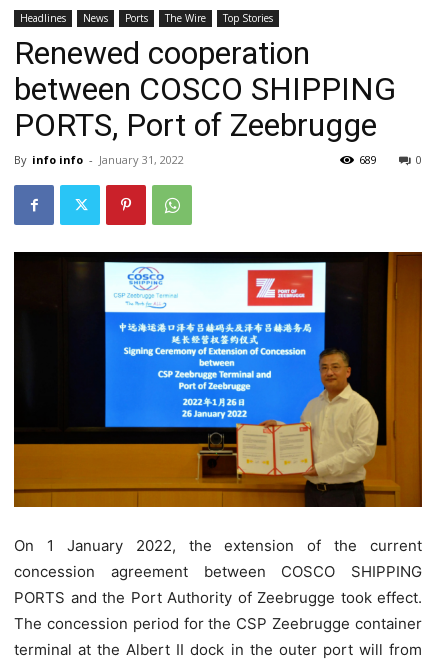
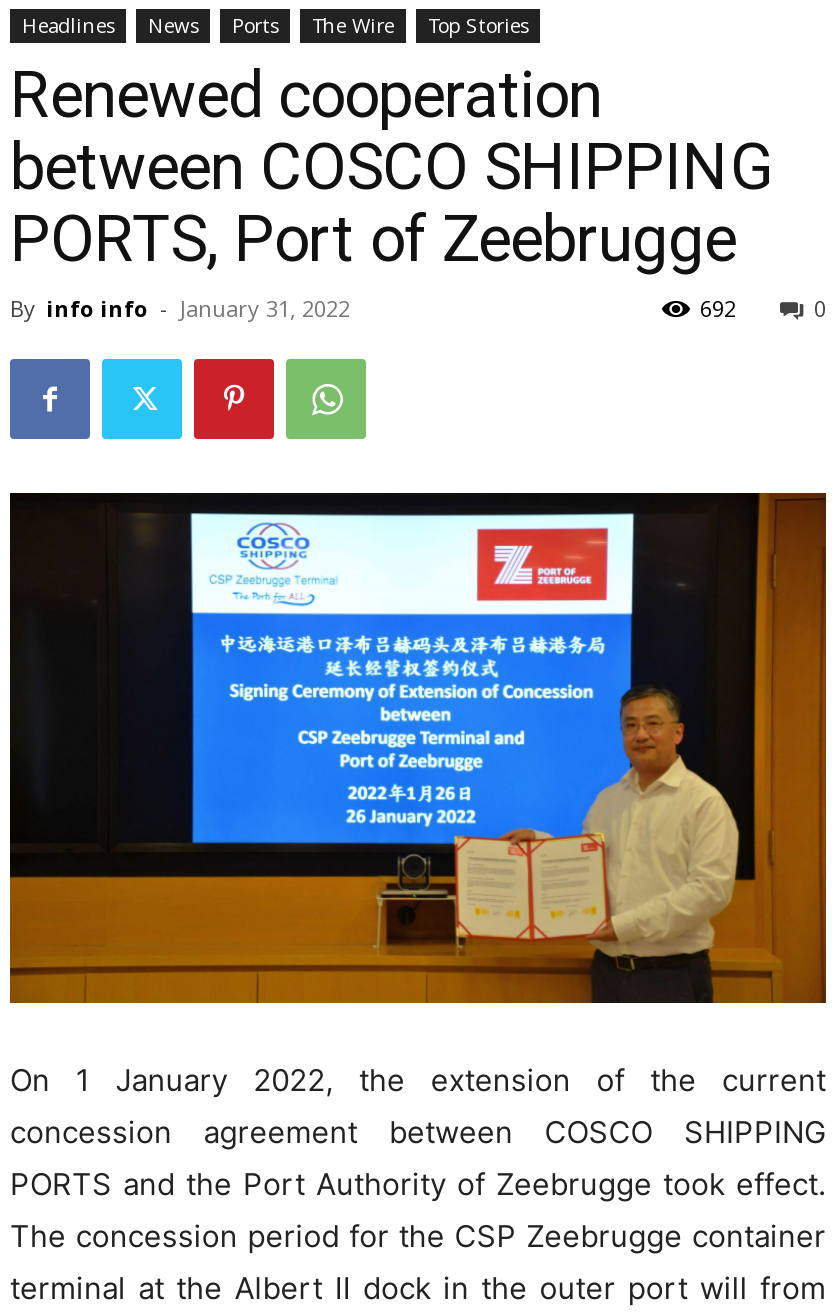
- 689
+ 692
